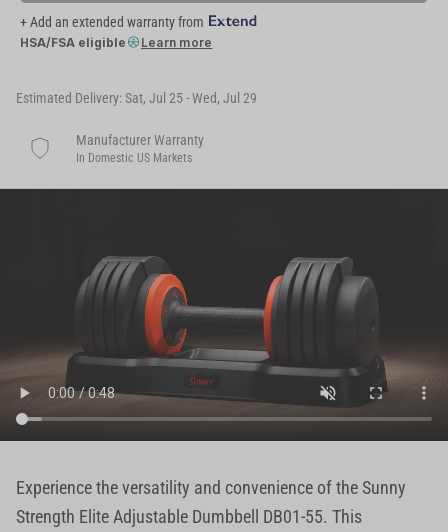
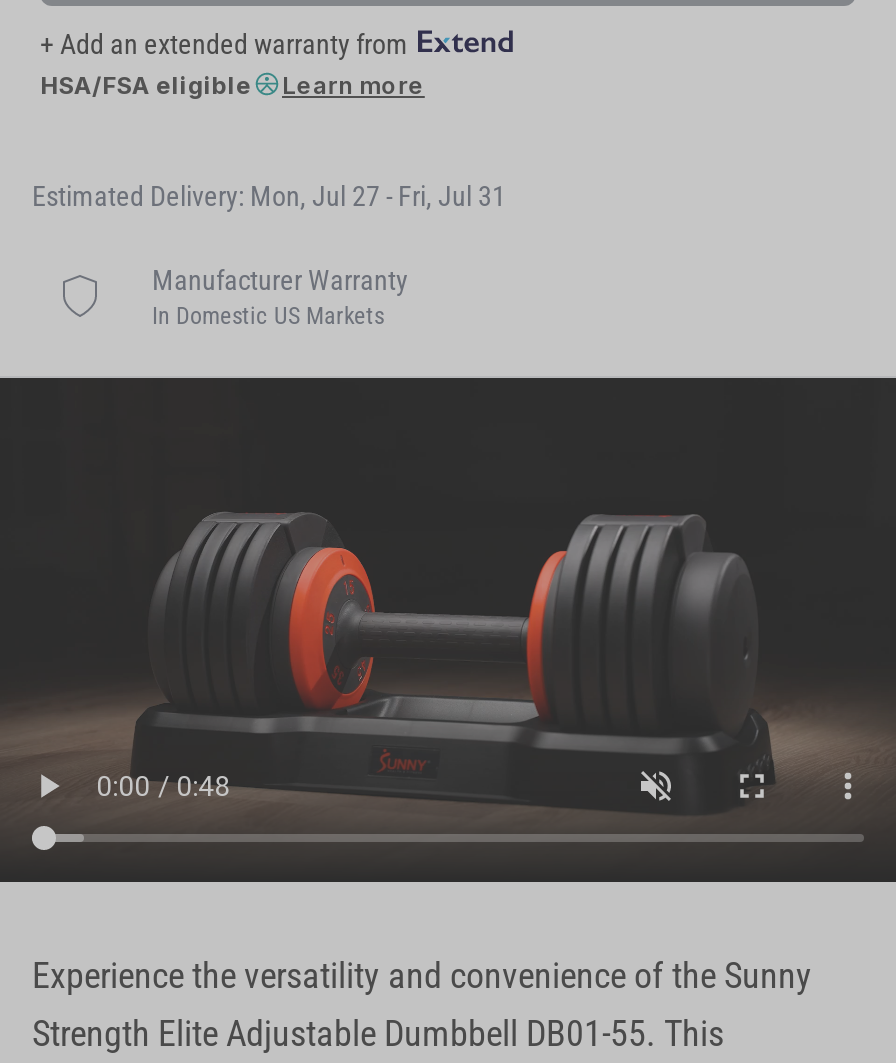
- Estimated Delivery: Sat, Jul 25 - Wed, Jul 29
+ Estimated Delivery: Mon, Jul 27 - Fri, Jul 31
